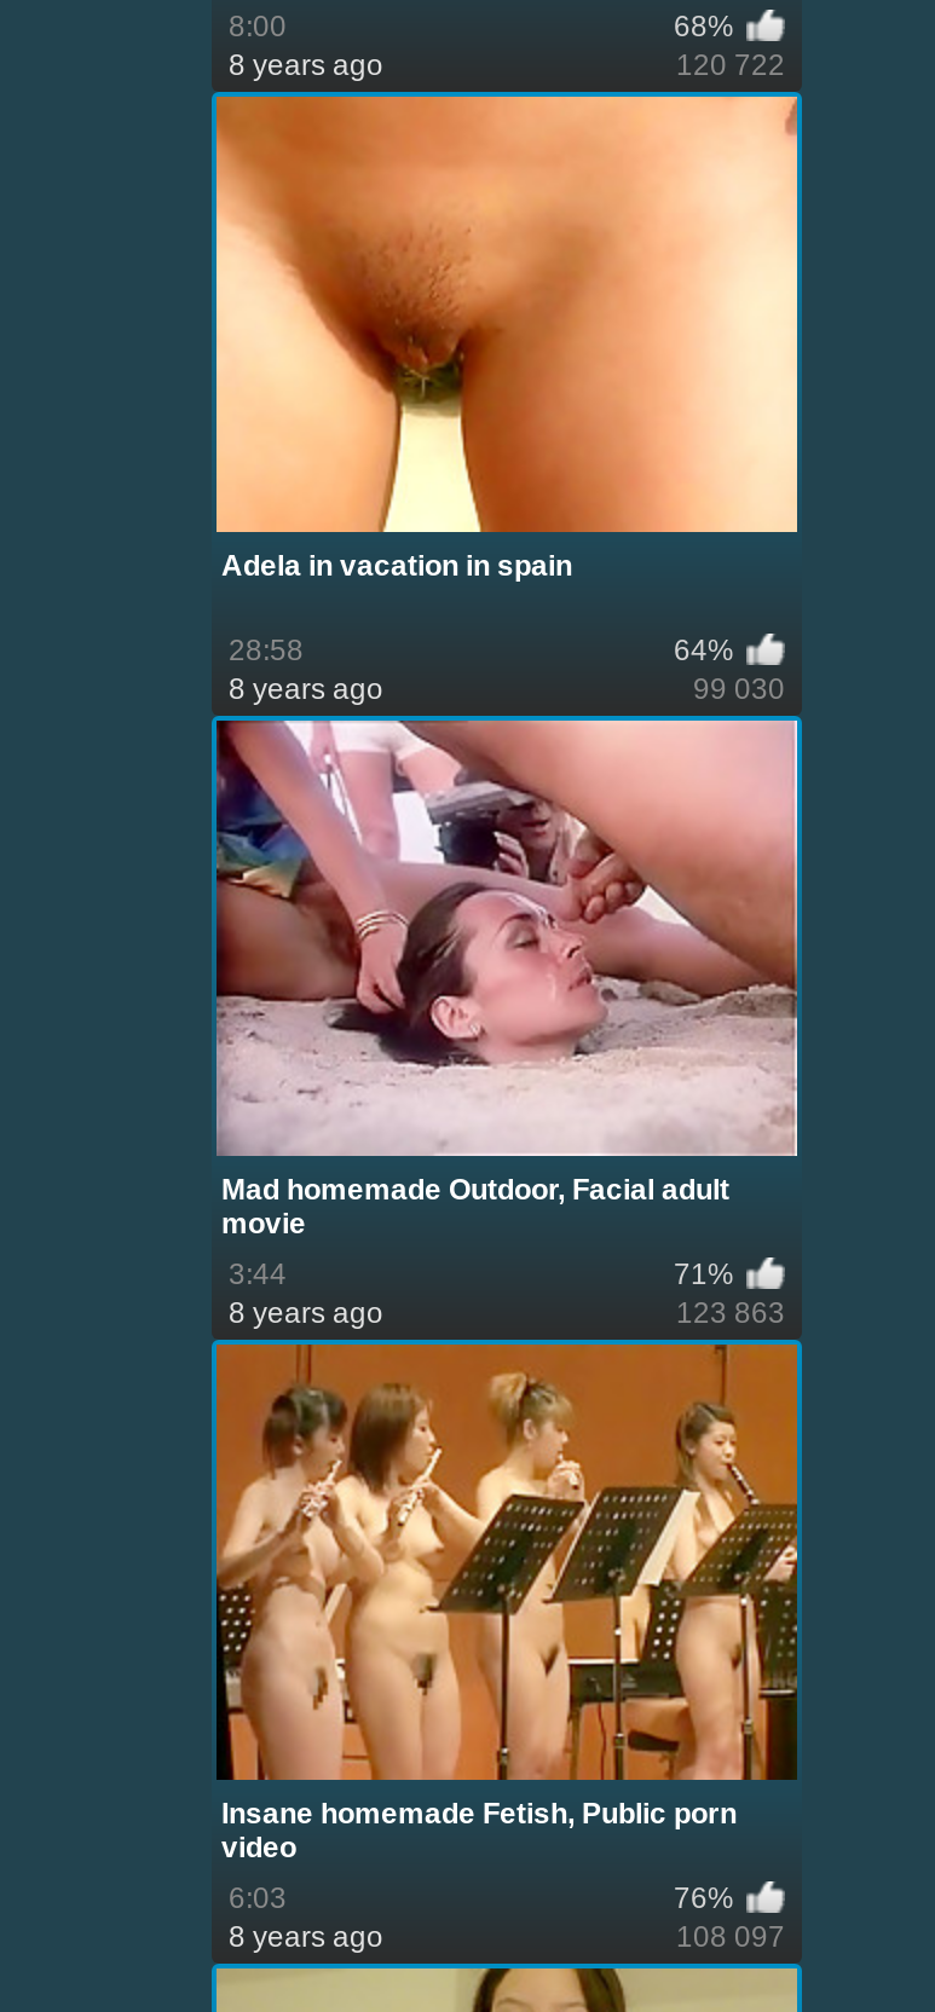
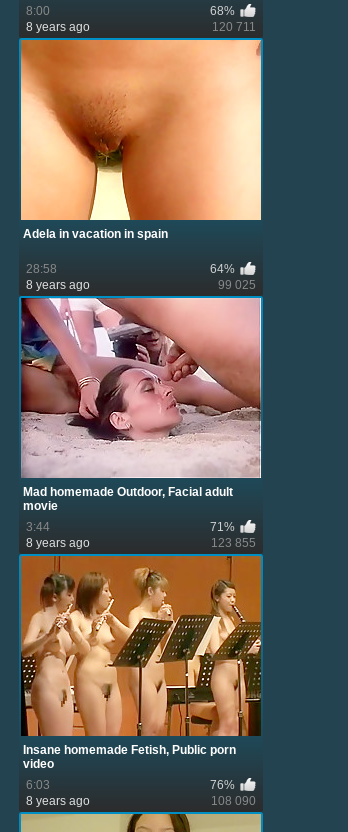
- 120 722
+ 120 711

- 99 030
+ 99 025

- 123 863
+ 123 855

- 108 097
+ 108 090
